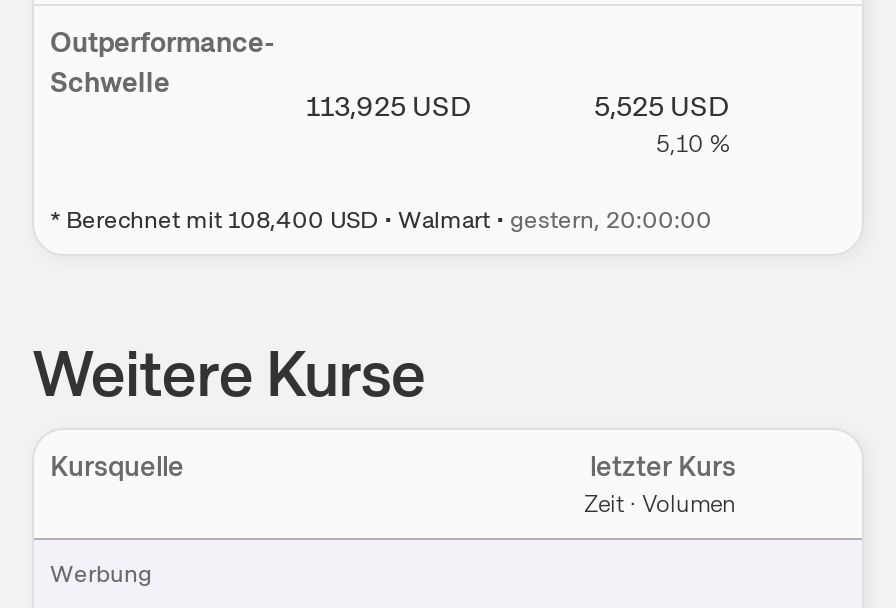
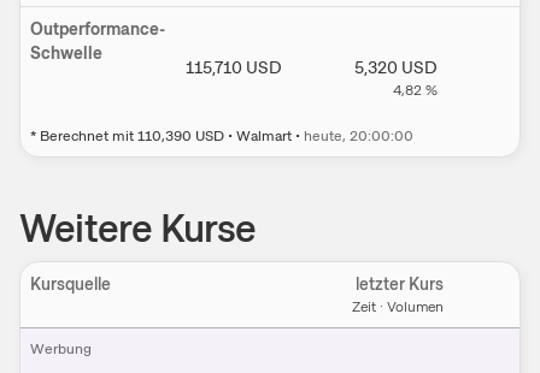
- 113,925 USD
+ 115,710 USD

- 5,525 USD
+ 5,320 USD

- 5,10 %
+ 4,82 %

- * Berechnet mit 108,400 USD • Walmart • gestern, 20:00:00
+ * Berechnet mit 110,390 USD • Walmart • heute, 20:00:00
